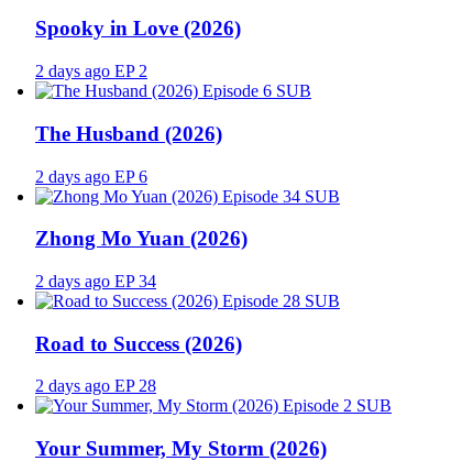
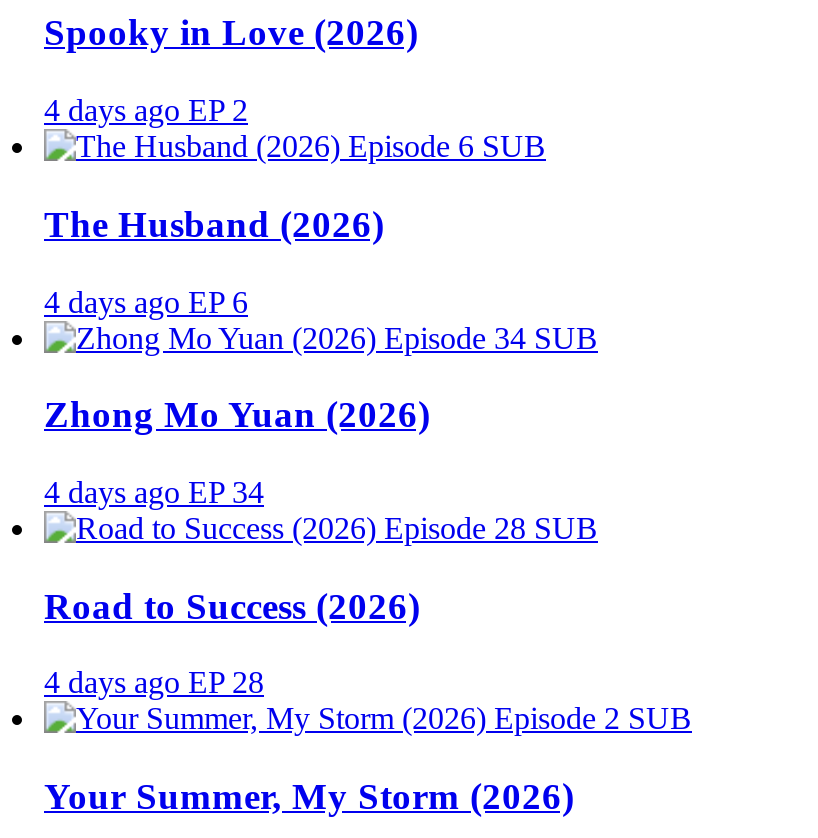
- 2 days ago EP 2
+ 4 days ago EP 2

- 2 days ago EP 6
+ 4 days ago EP 6

- 2 days ago EP 34
+ 4 days ago EP 34

- 2 days ago EP 28
+ 4 days ago EP 28
